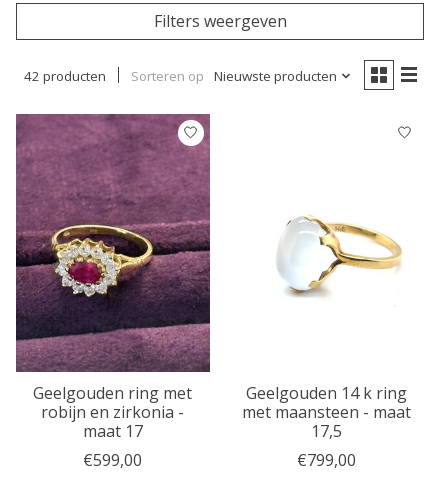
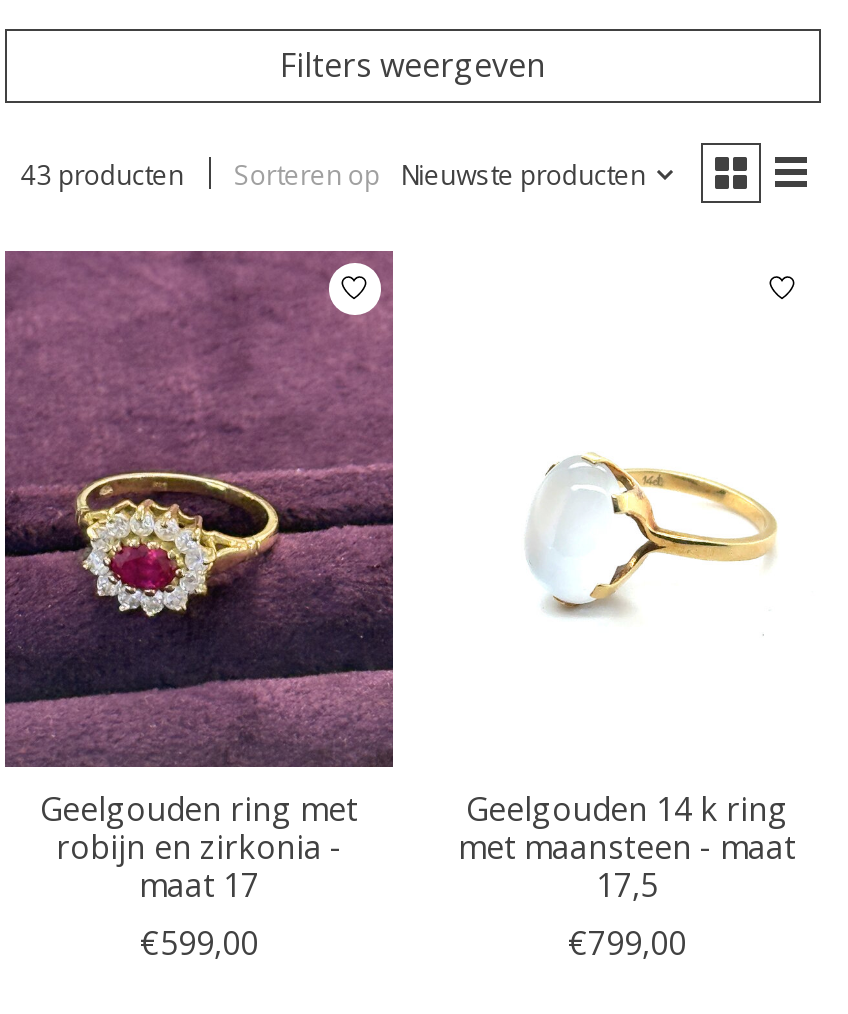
- 42 producten Sorteren op Nieuwste producten
+ 43 producten Sorteren op Nieuwste producten
